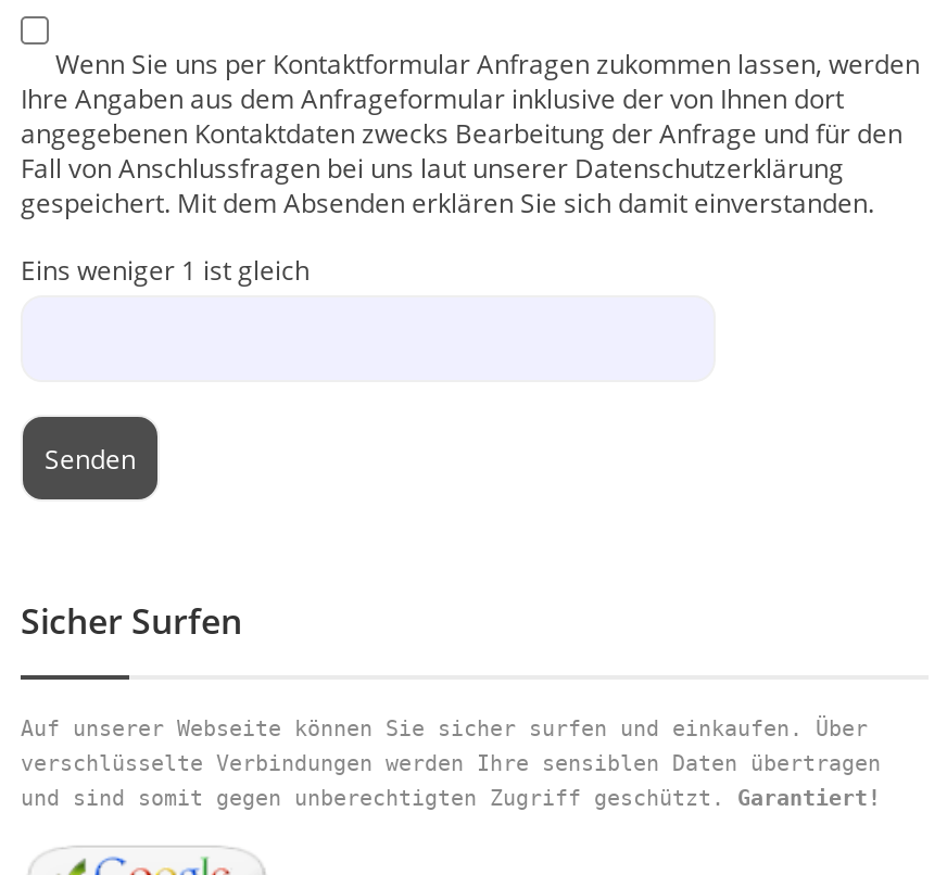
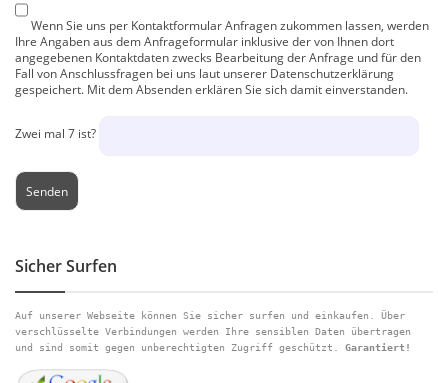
- Eins weniger 1 ist gleich
+ Zwei mal 7 ist?
